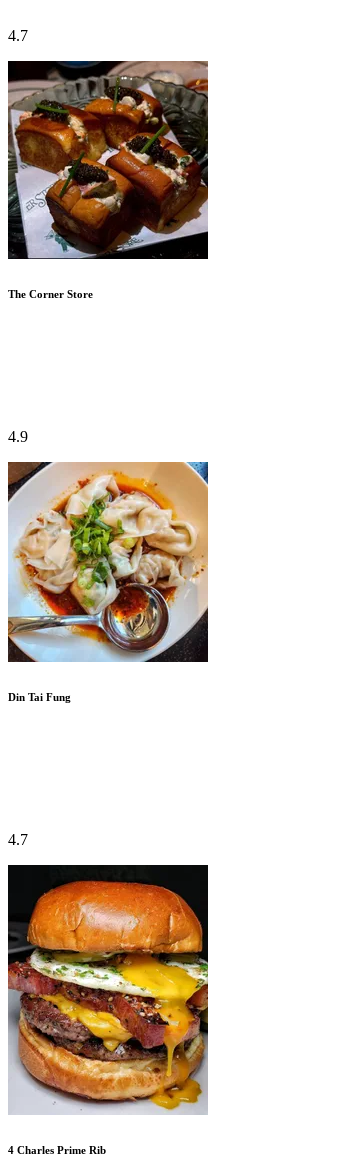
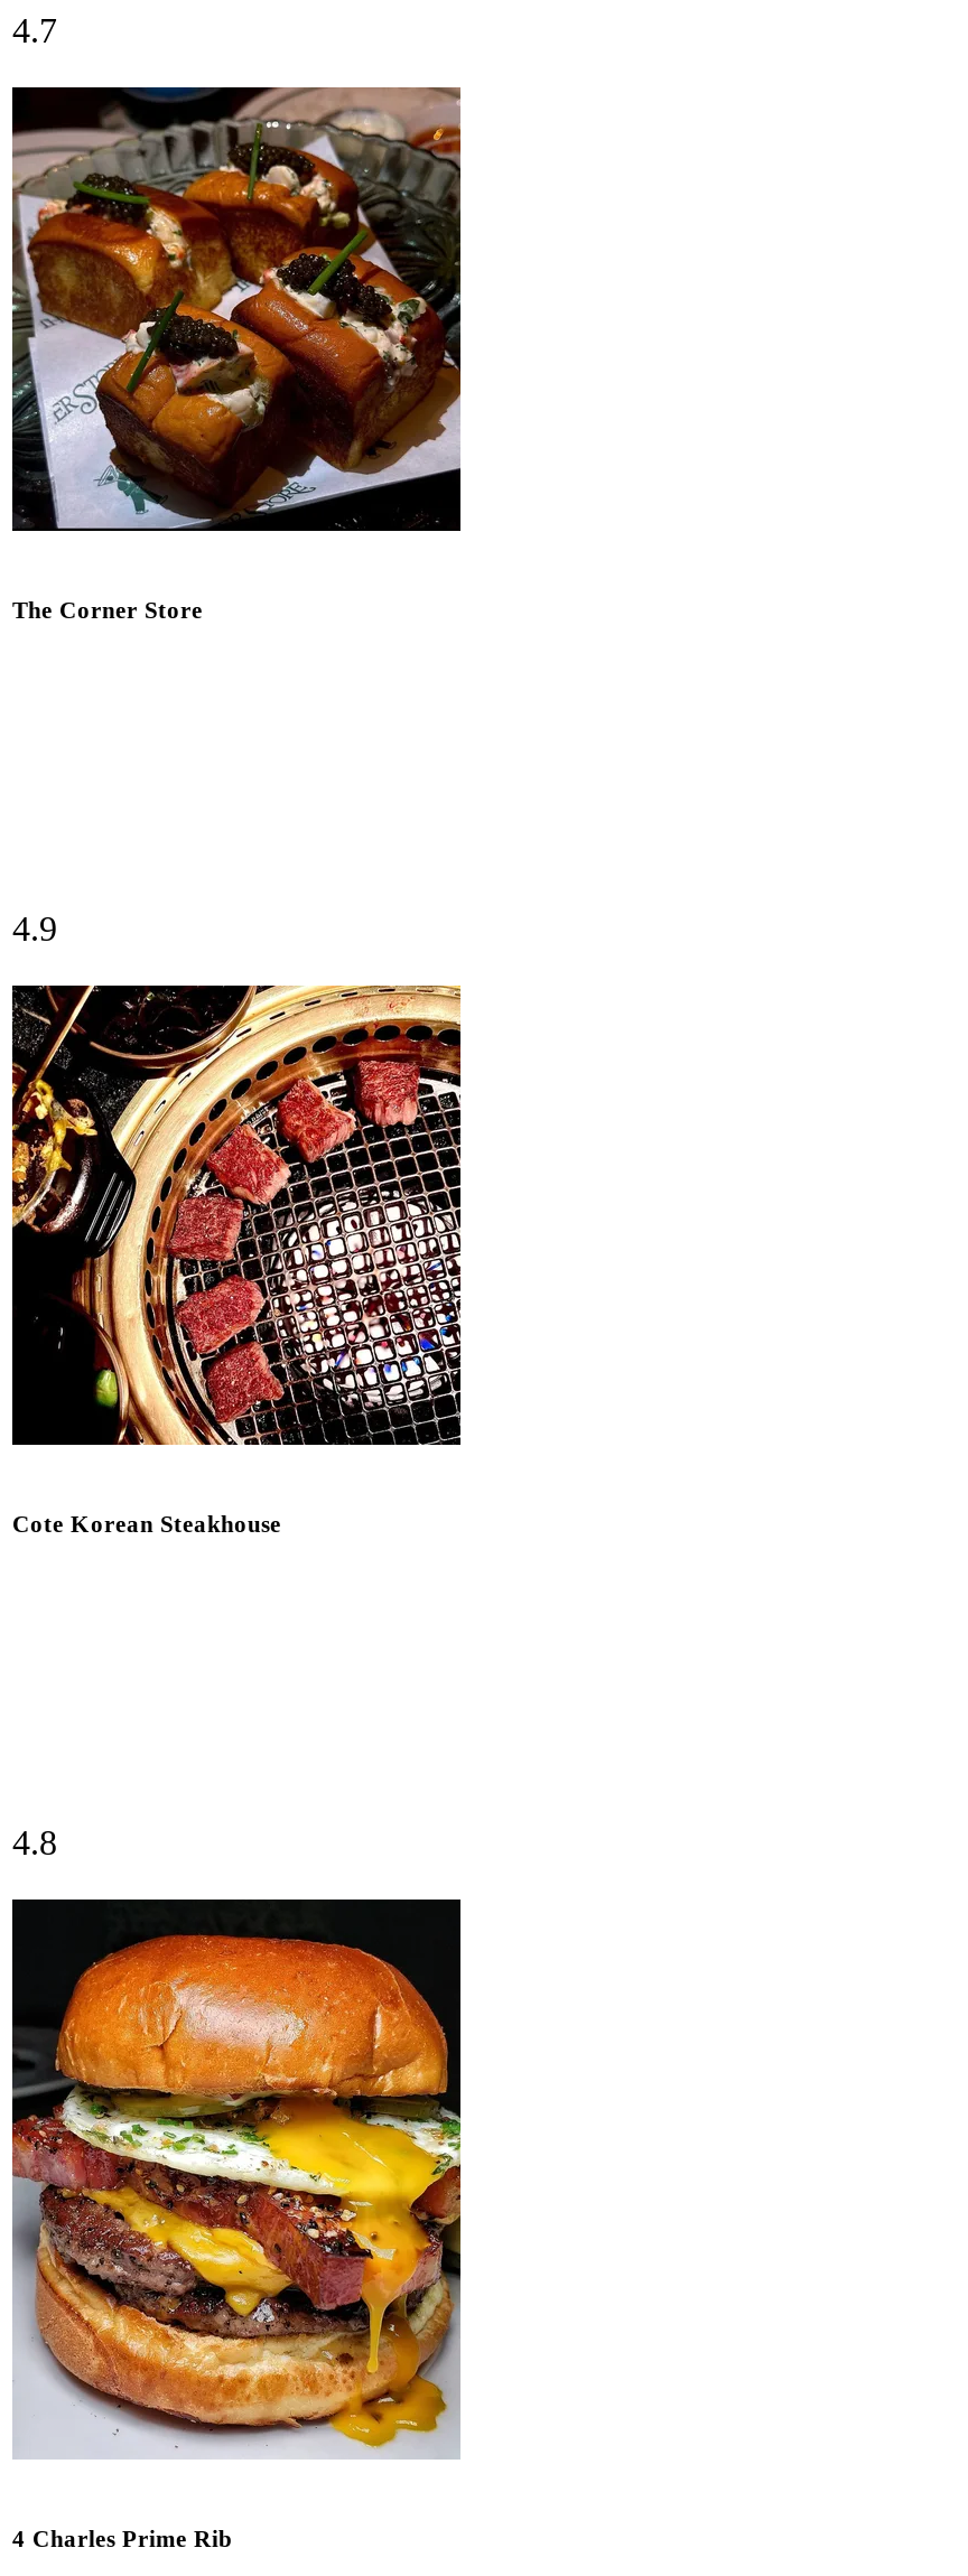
- [image]
- Din Tai Fung
+ [image]
+ Cote Korean Steakhouse

- 4.7
+ 4.8
